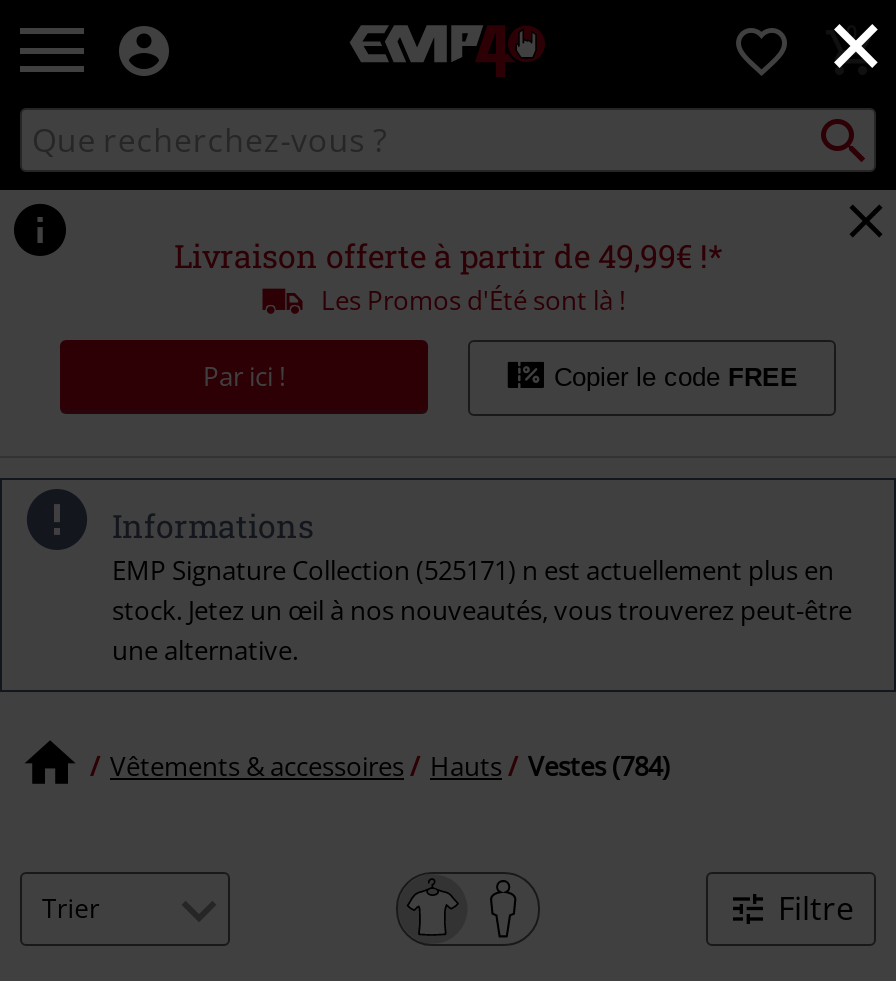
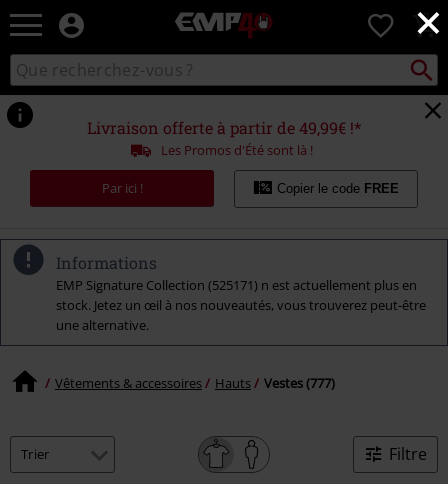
- Vêtements & accessoires Hauts Vestes (784)
+ Vêtements & accessoires Hauts Vestes (777)
